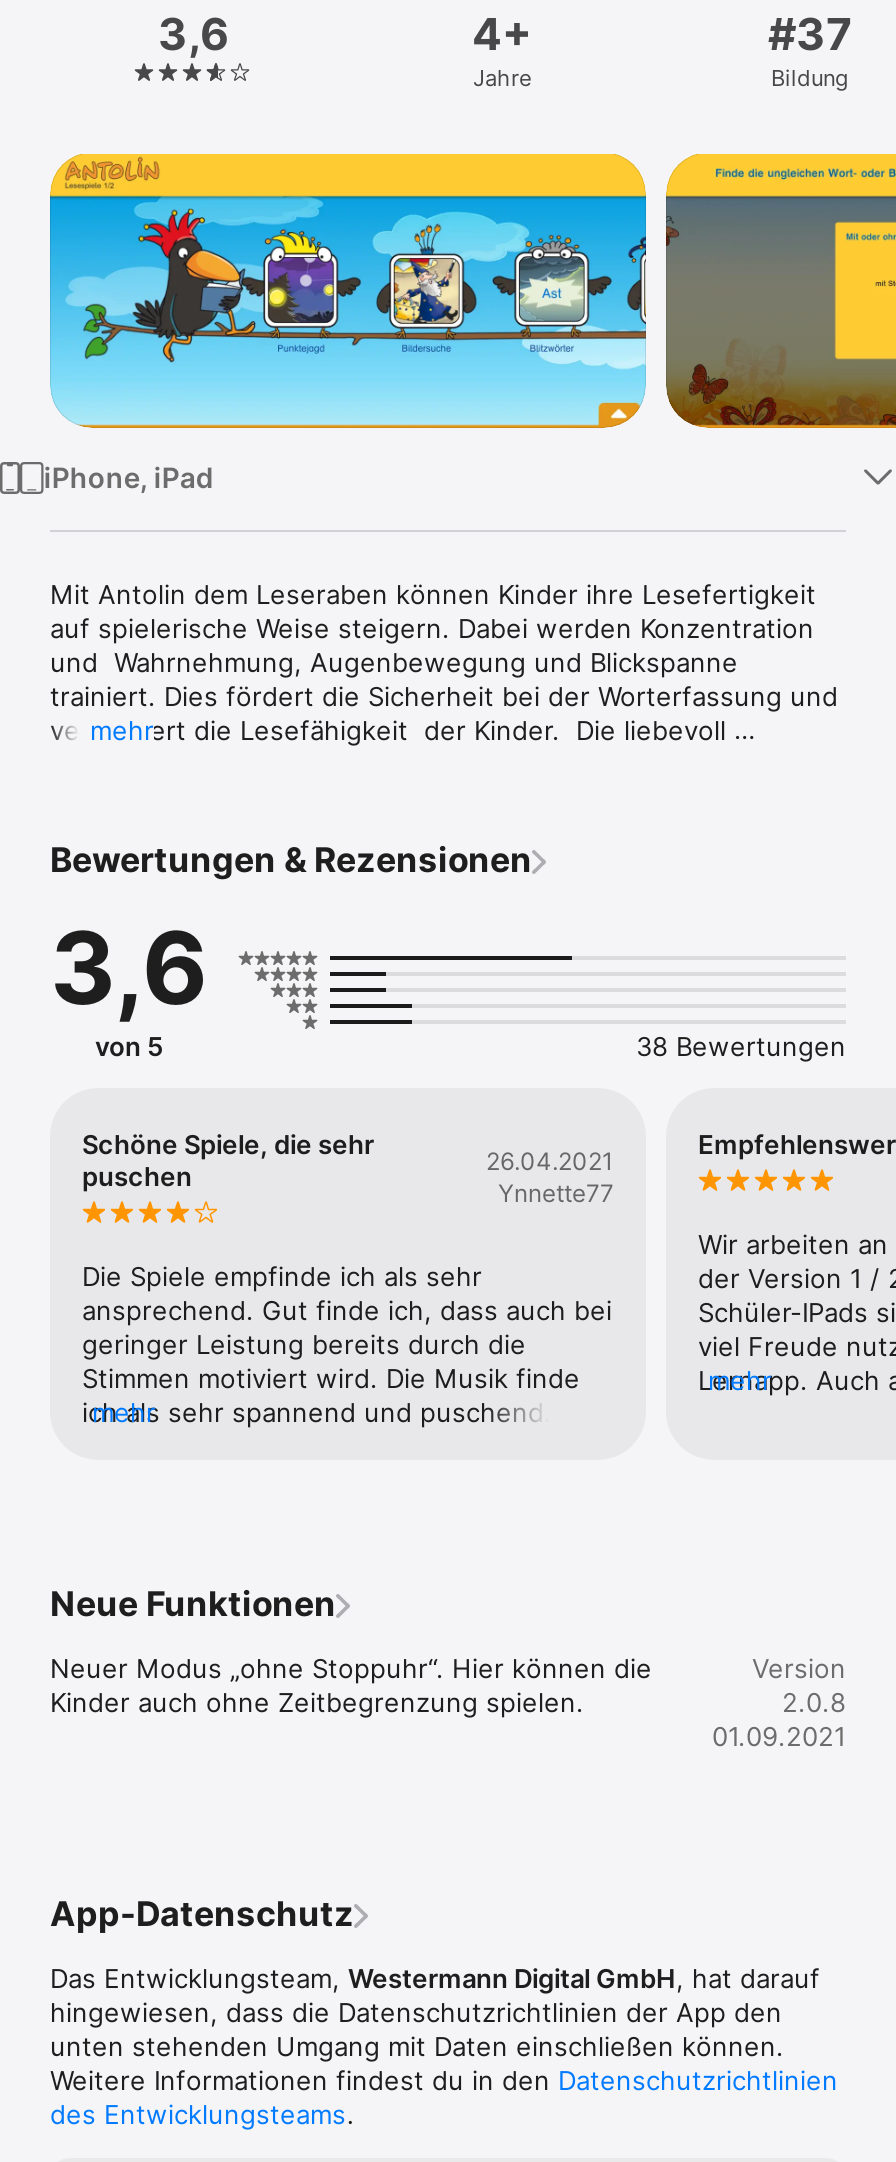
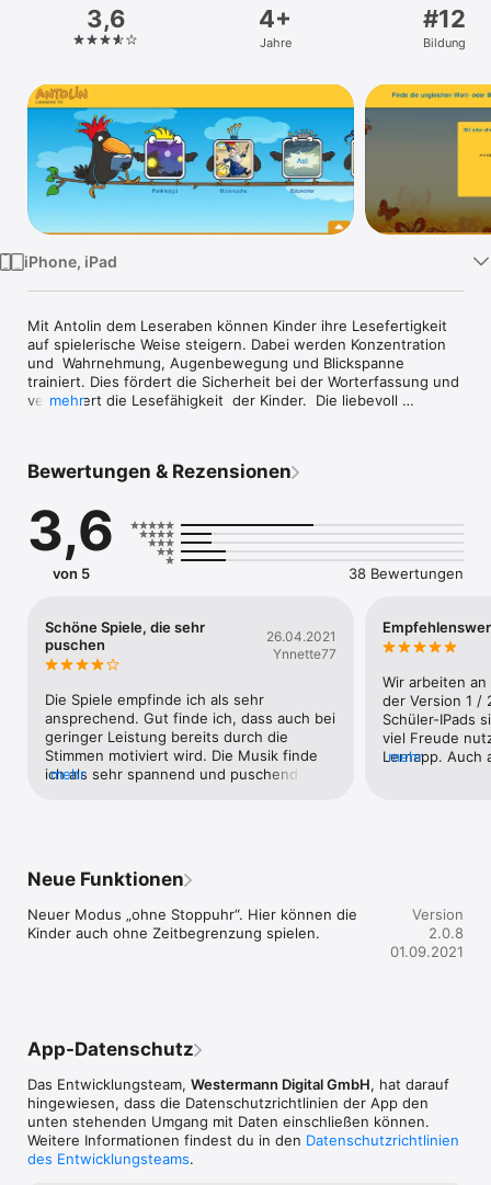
- #37
+ #12
